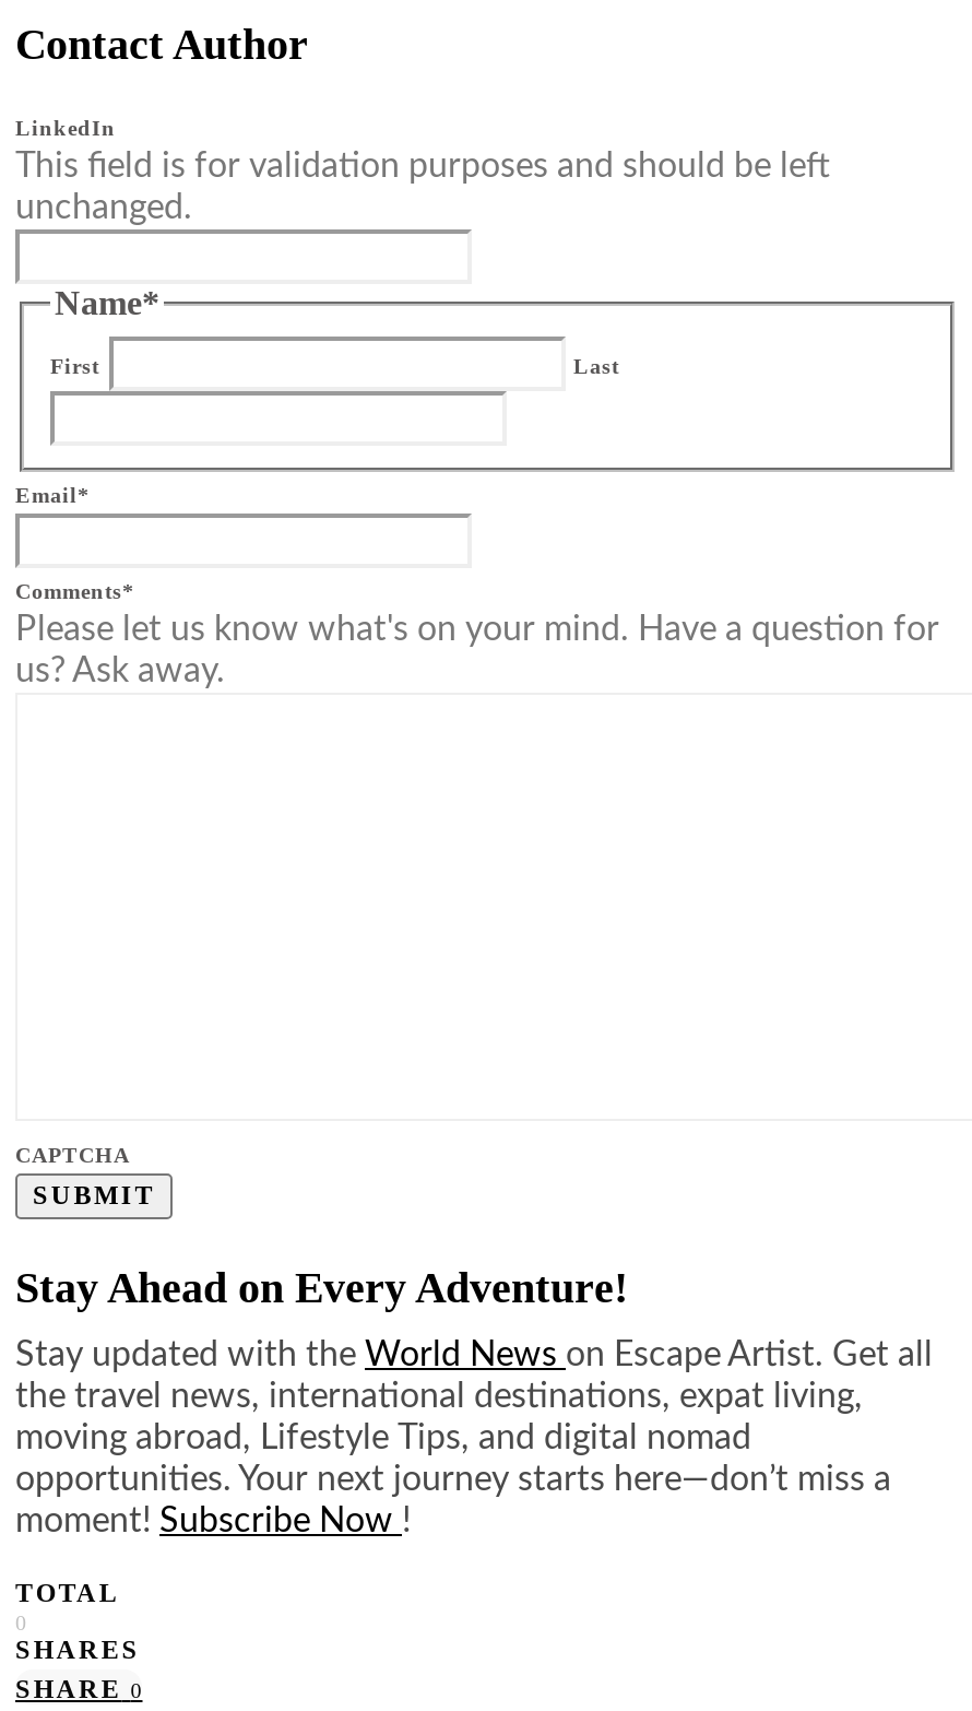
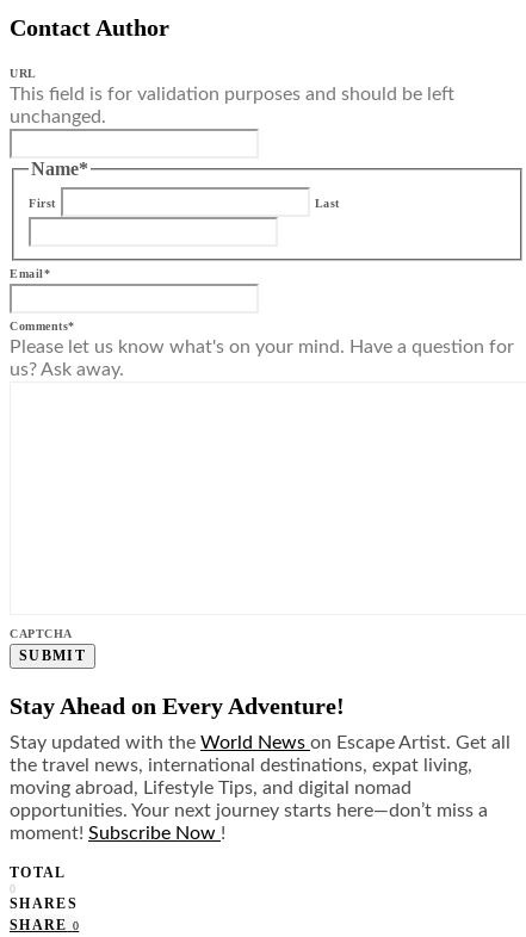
- LinkedIn
+ URL
